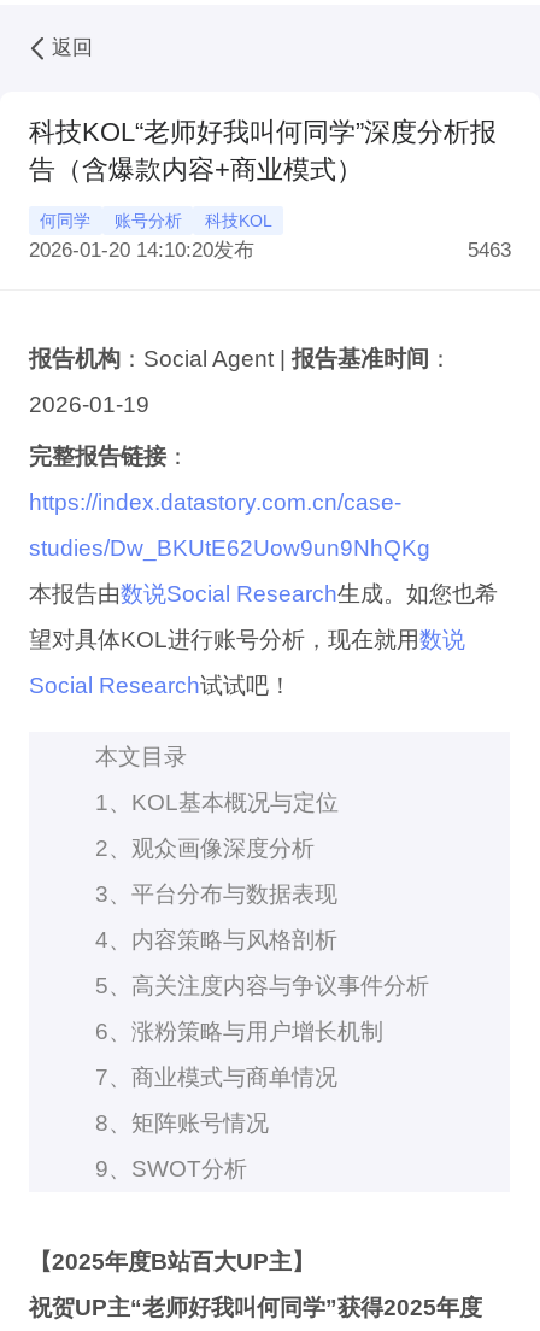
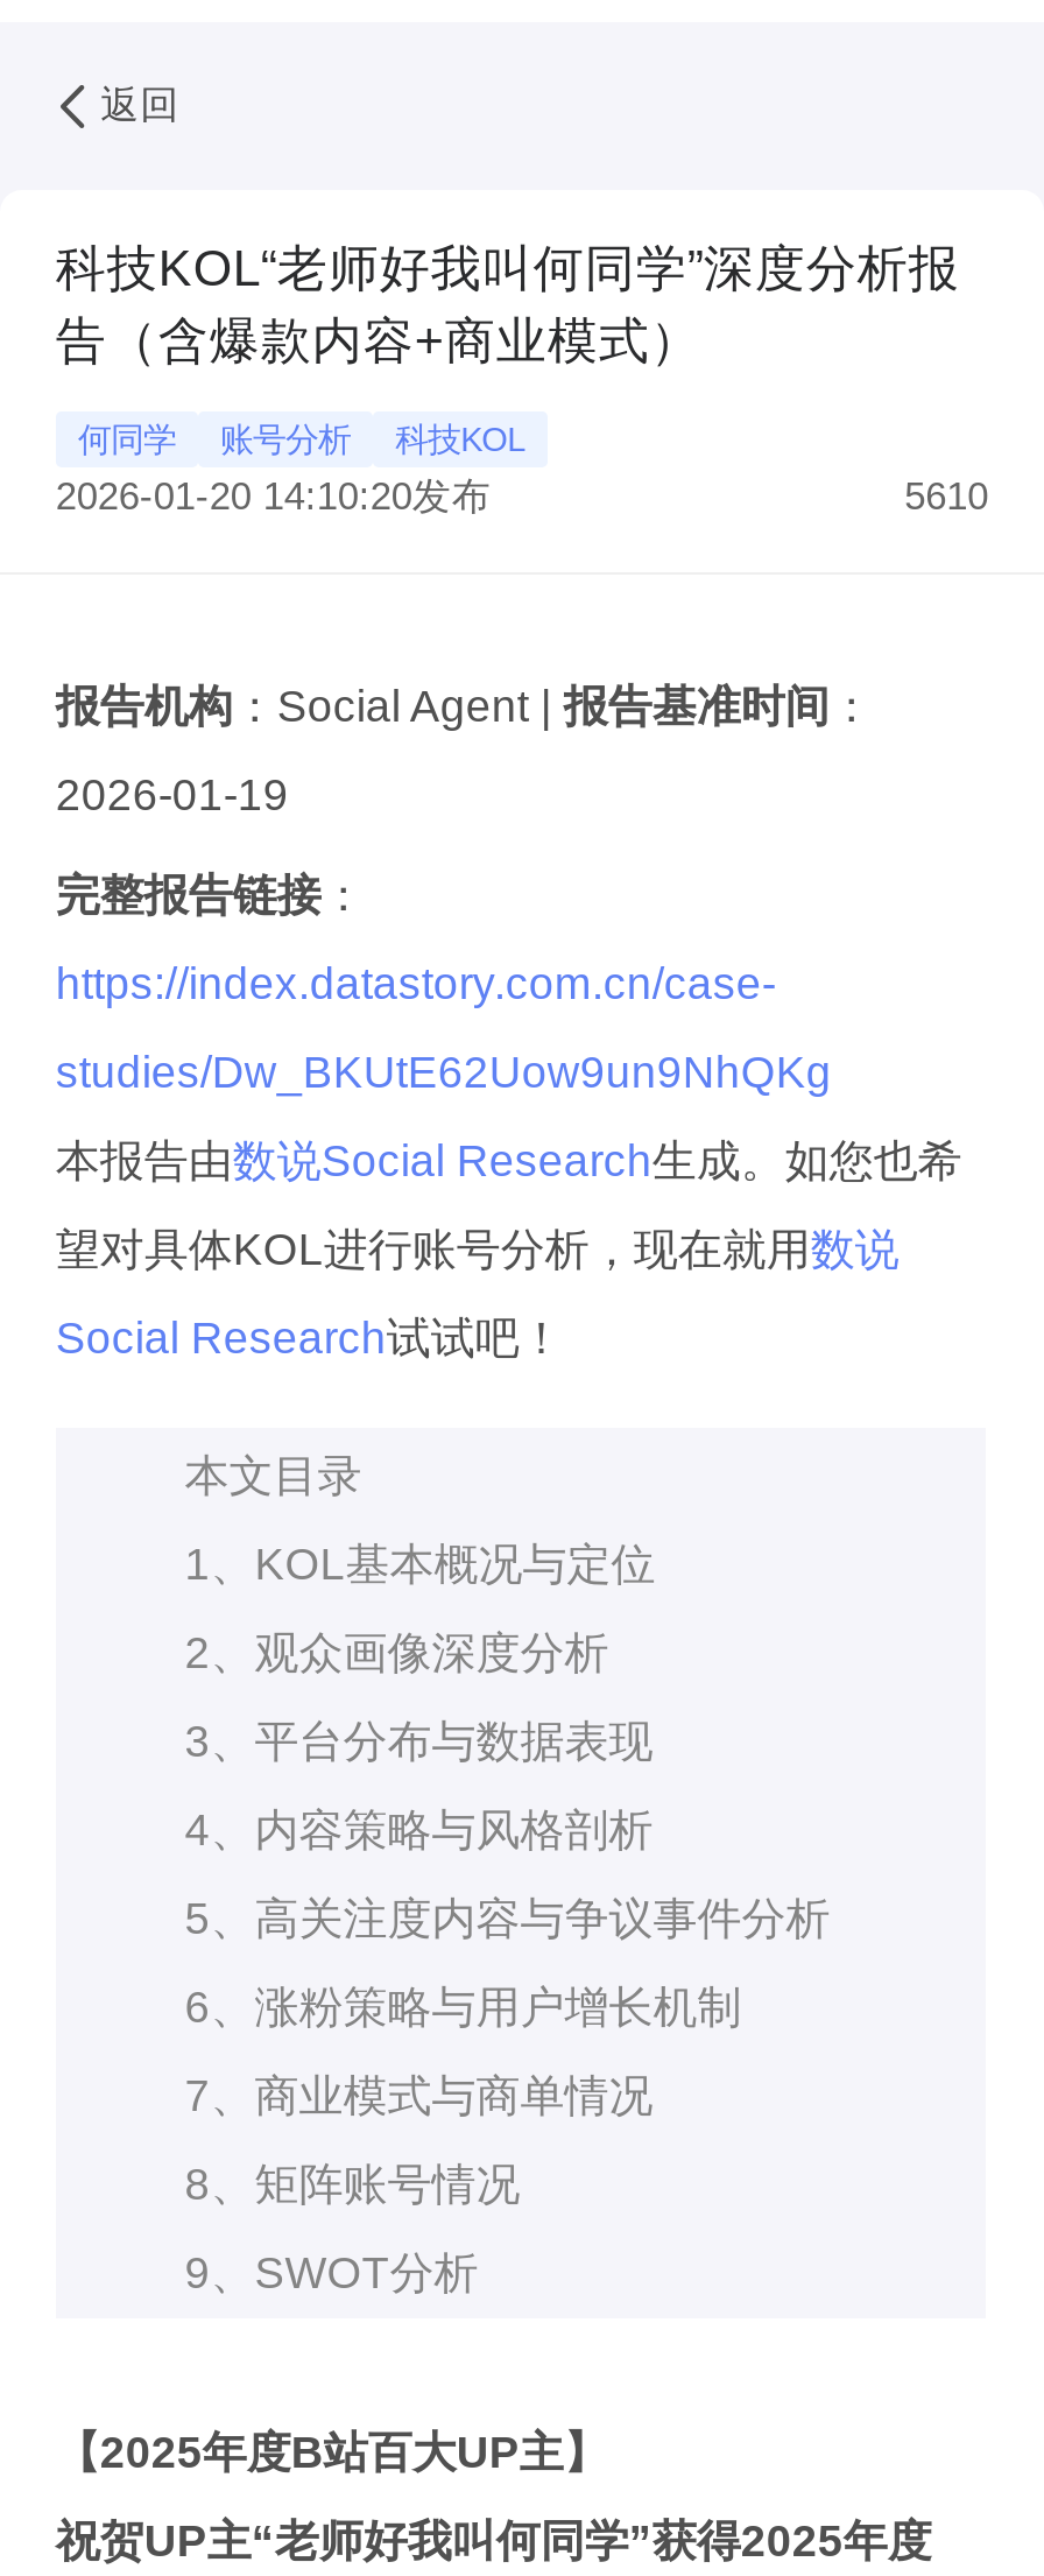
- 5463
+ 5610
